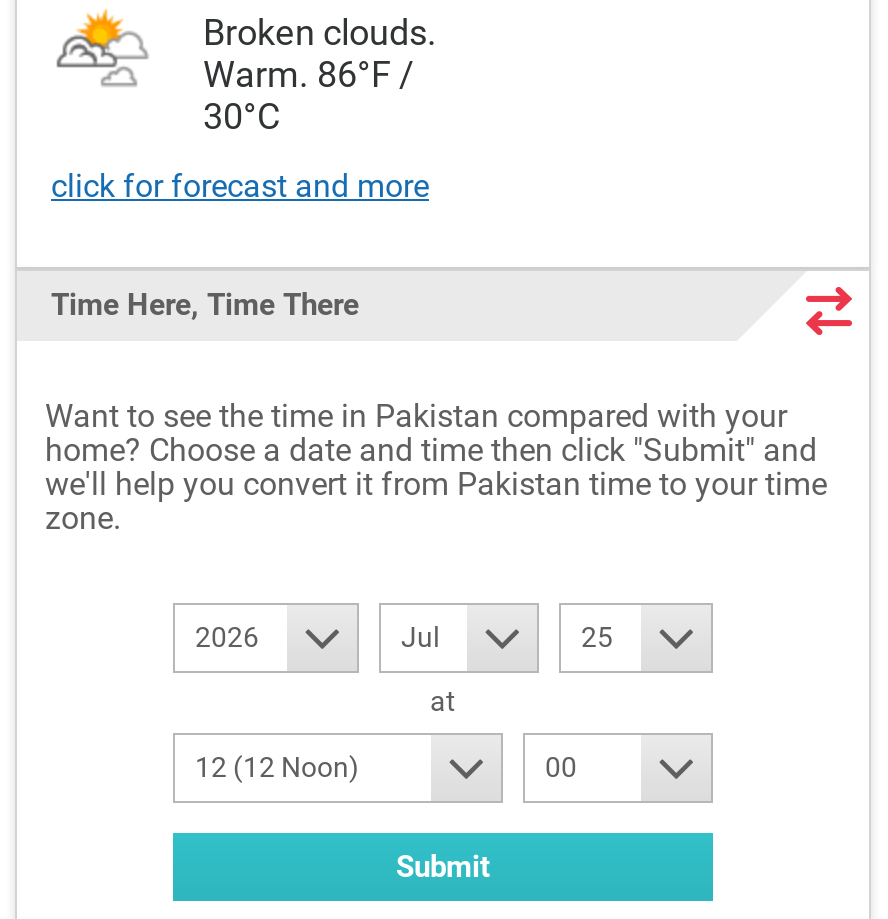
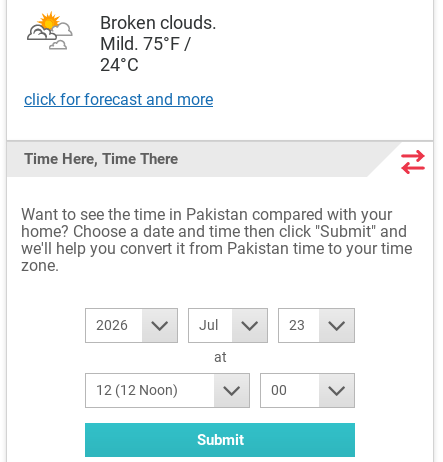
- Warm. 86°F /
- 30°C
+ Mild. 75°F /
+ 24°C

- 25
+ 23
